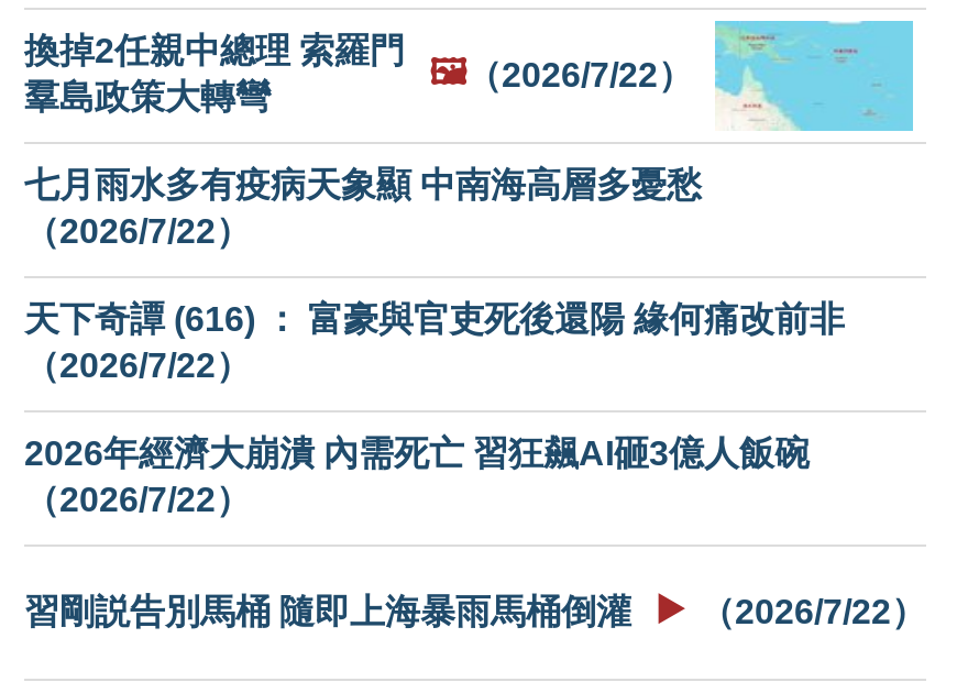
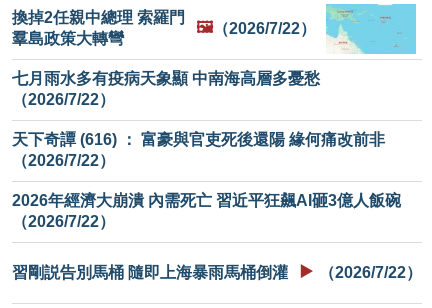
- 2026年經濟大崩潰 內需死亡 習狂飆AI砸3億人飯碗
+ 2026年經濟大崩潰 內需死亡 習近平狂飆AI砸3億人飯碗
